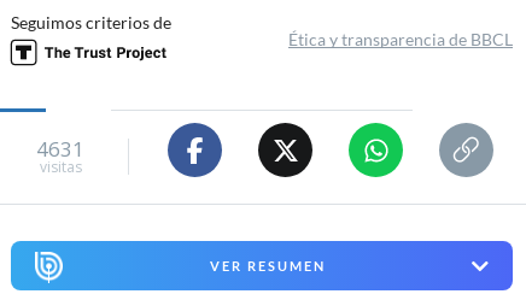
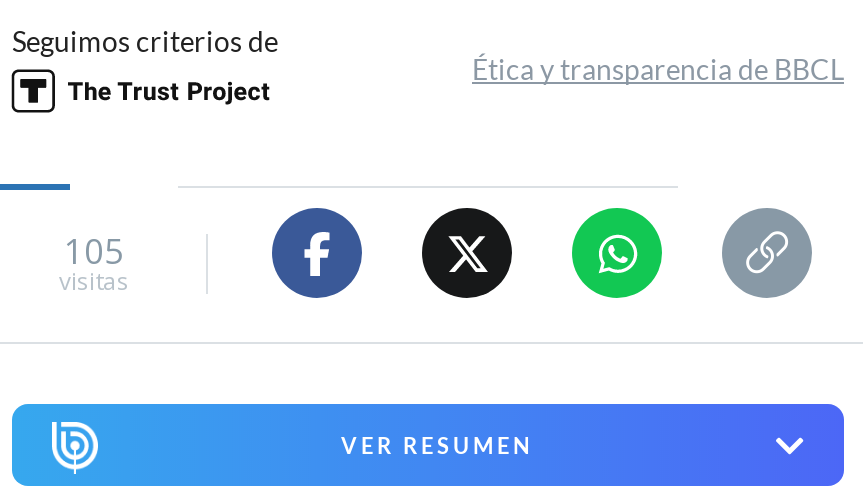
- 4631
+ 105
